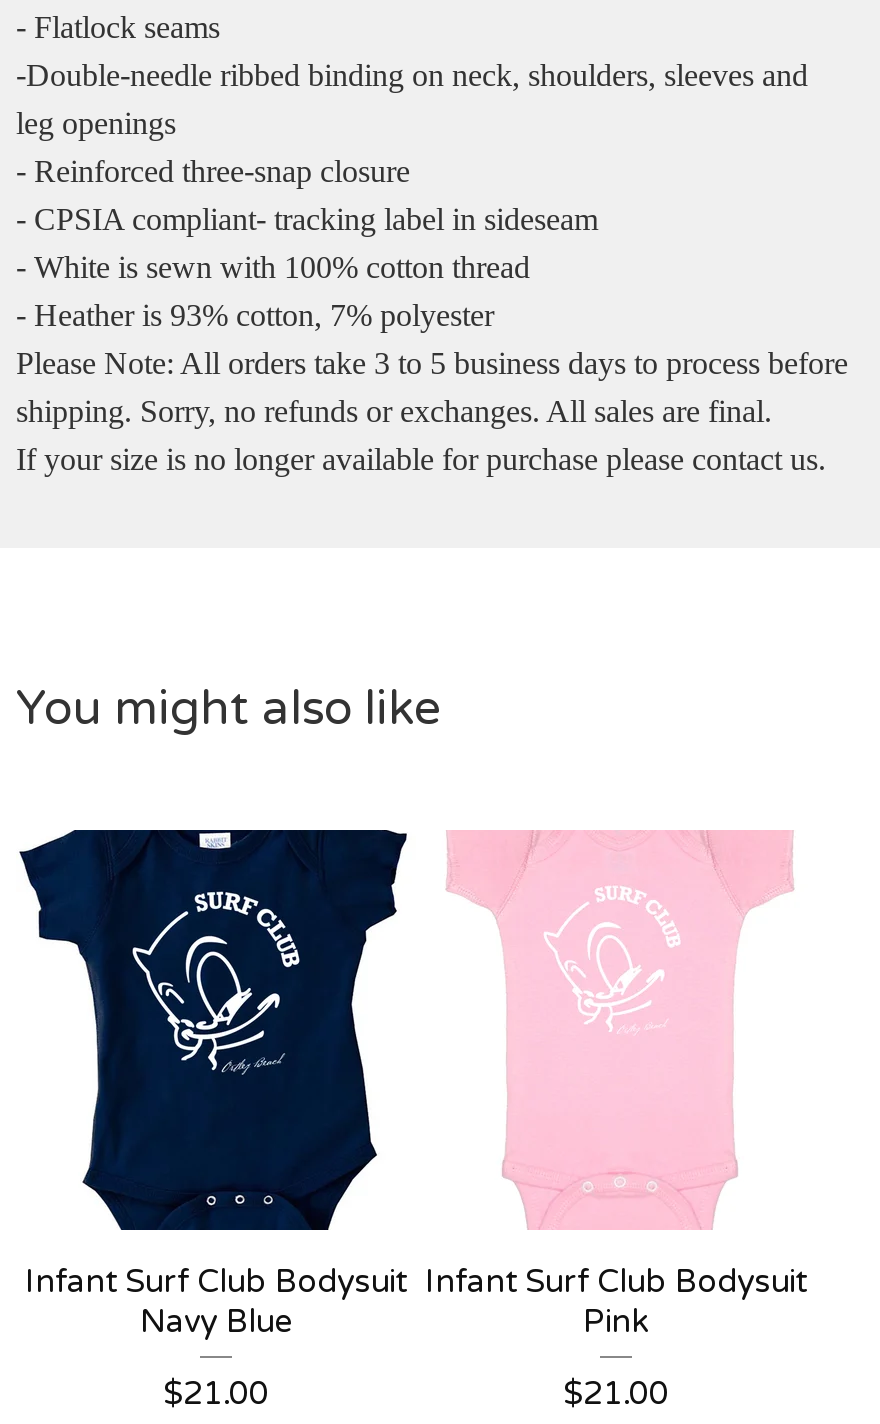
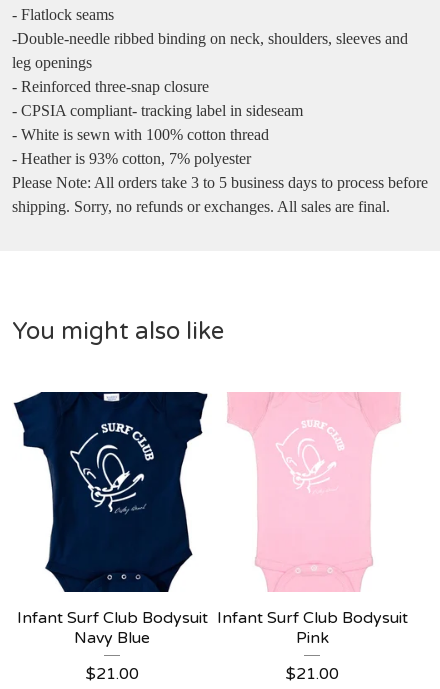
- If your size is no longer available for purchase please contact us.
